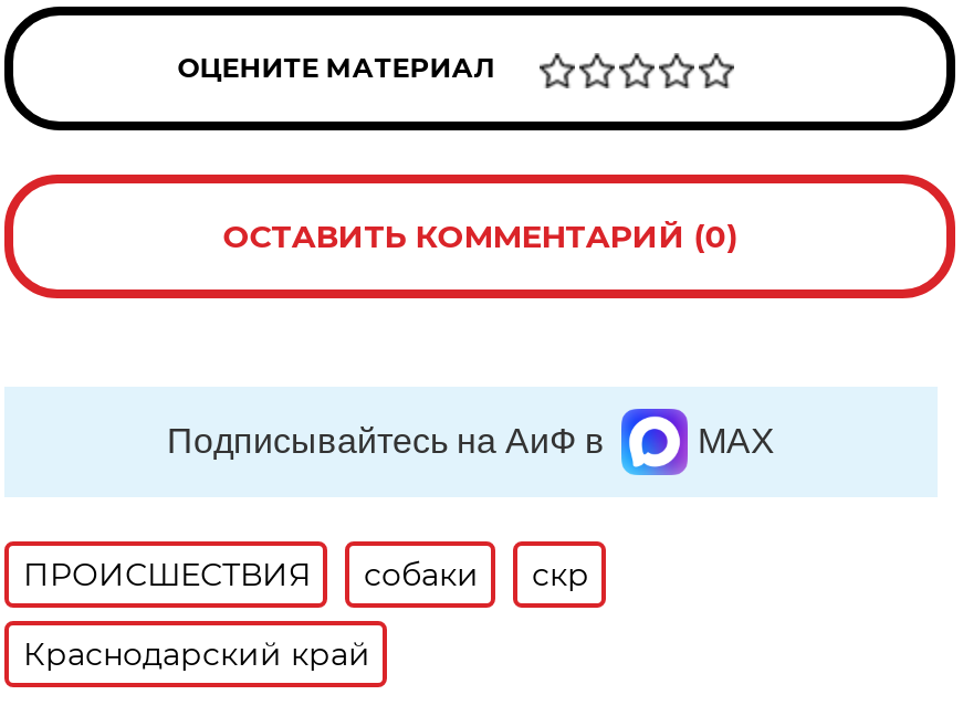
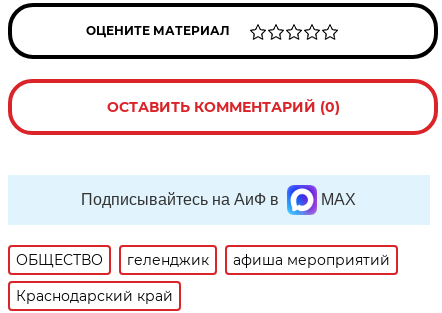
- ПРОИСШЕСТВИЯ
- собаки
- скр
+ ОБЩЕСТВО
+ геленджик
+ афиша мероприятий
